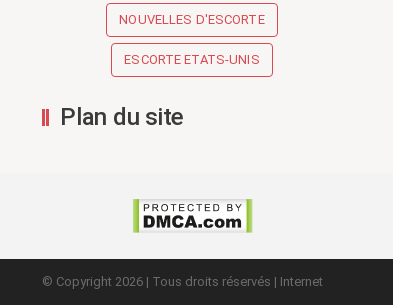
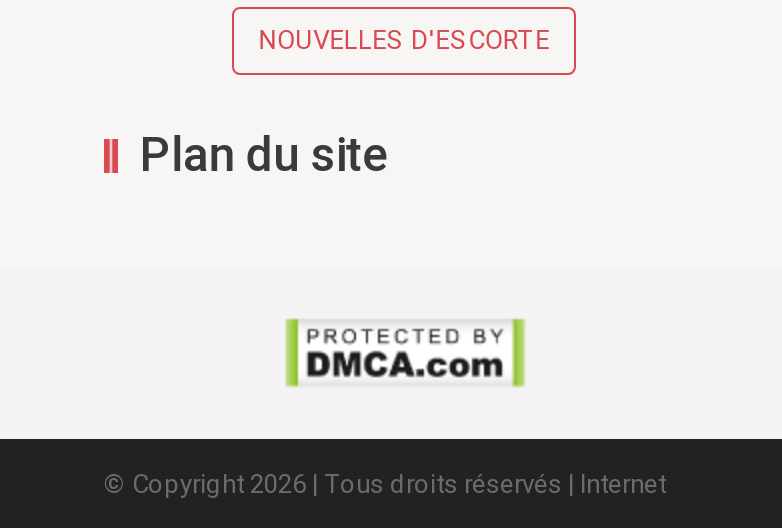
- ESCORTE ETATS-UNIS
